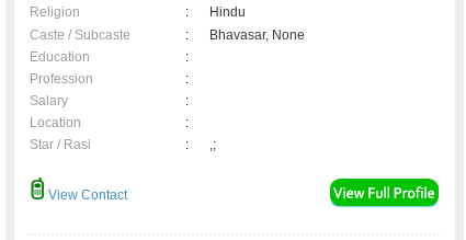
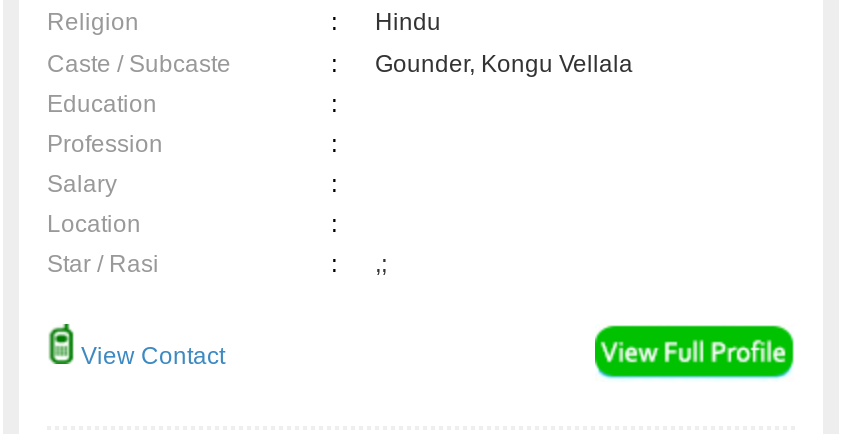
- Bhavasar, None
+ Gounder, Kongu Vellala
